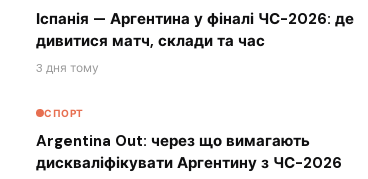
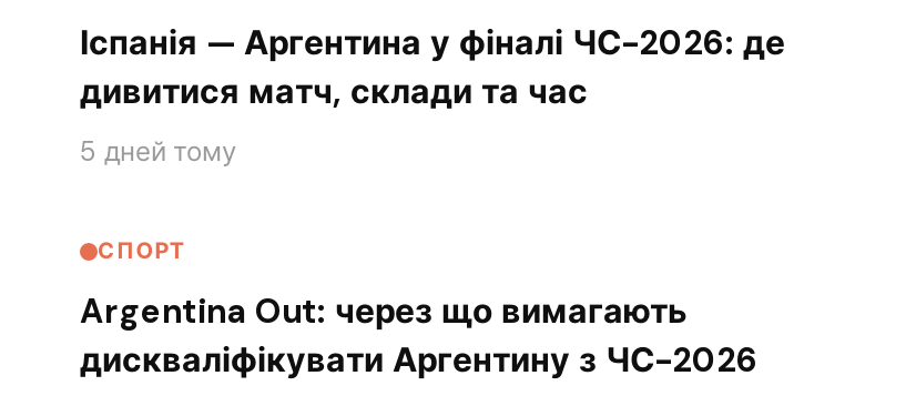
- 3 дня тому
+ 5 дней тому
